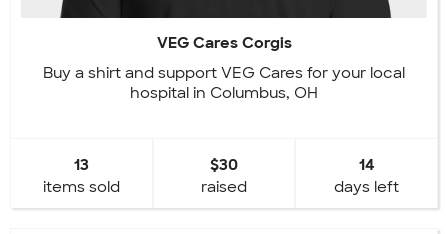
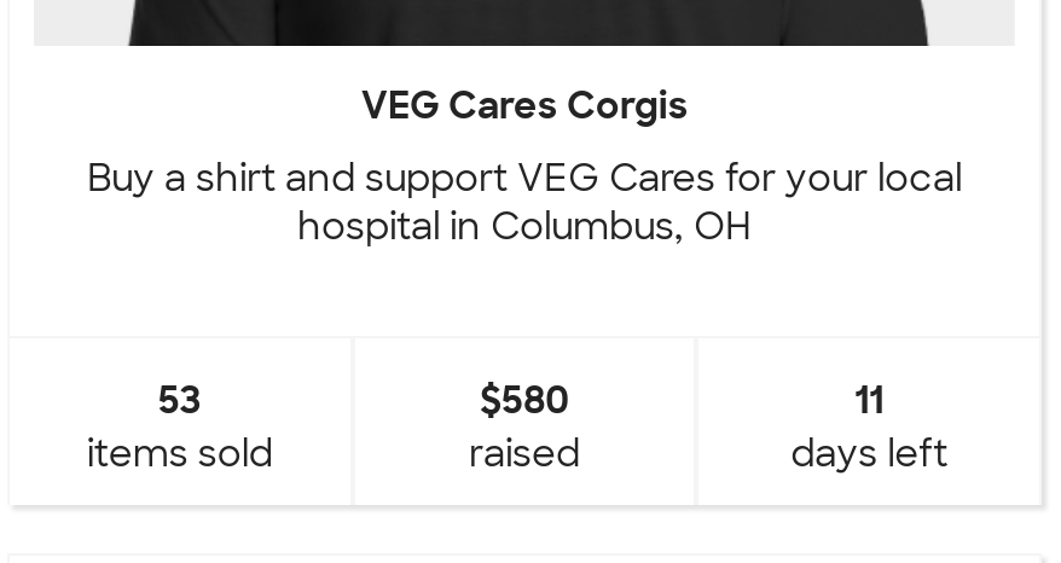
- 13
+ 53

- $30
+ $580

- 14
+ 11
